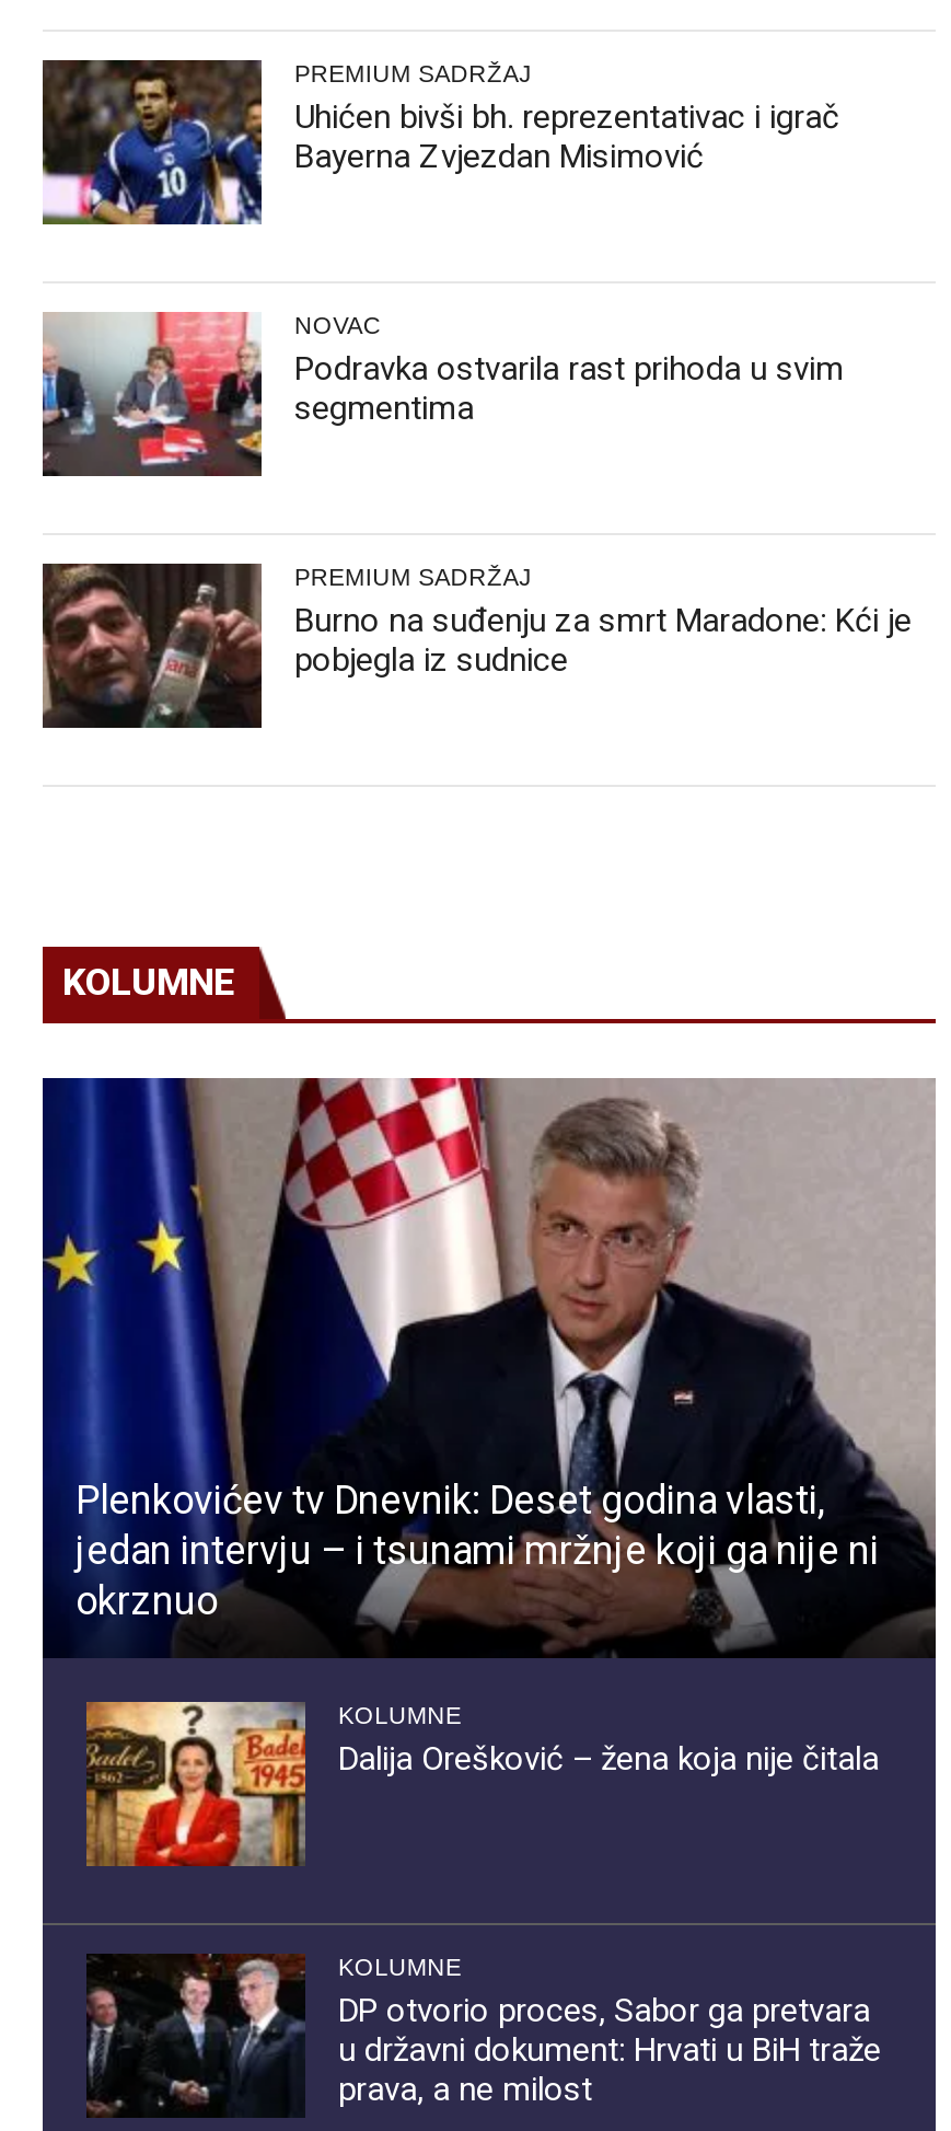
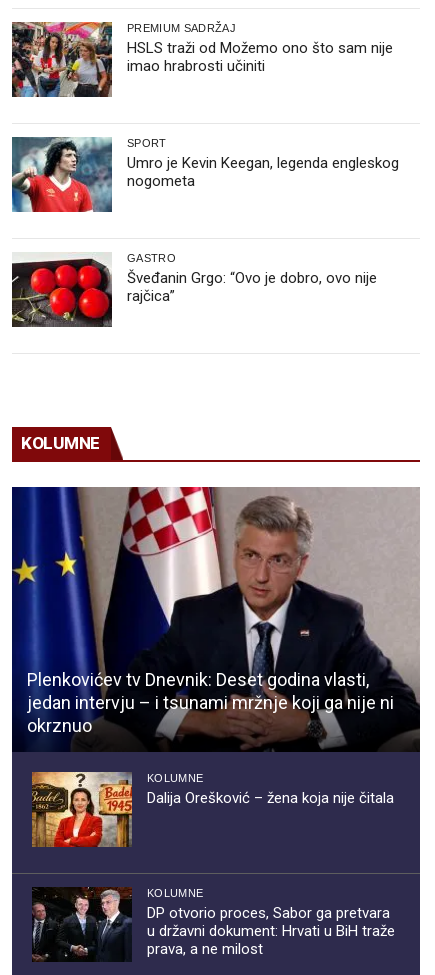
- [image]
- Uhićen bivši bh. reprezentativac i igrač
- Bayerna Zvjezdan Misimović
+ [image]
+ HSLS traži od Možemo ono što sam nije
+ imao hrabrosti učiniti

- [image]
- NOVAC
- Podravka ostvarila rast prihoda u svim
- segmentima
+ [image]
+ SPORT
+ Umro je Kevin Keegan, legenda engleskog
+ nogometa

- [image]
- PREMIUM SADRŽAJ
- Burno na suđenju za smrt Maradone: Kći je
- pobjegla iz sudnice
+ [image]
+ GASTRO
+ Šveđanin Grgo: “Ovo je dobro, ovo nije
+ rajčica”
